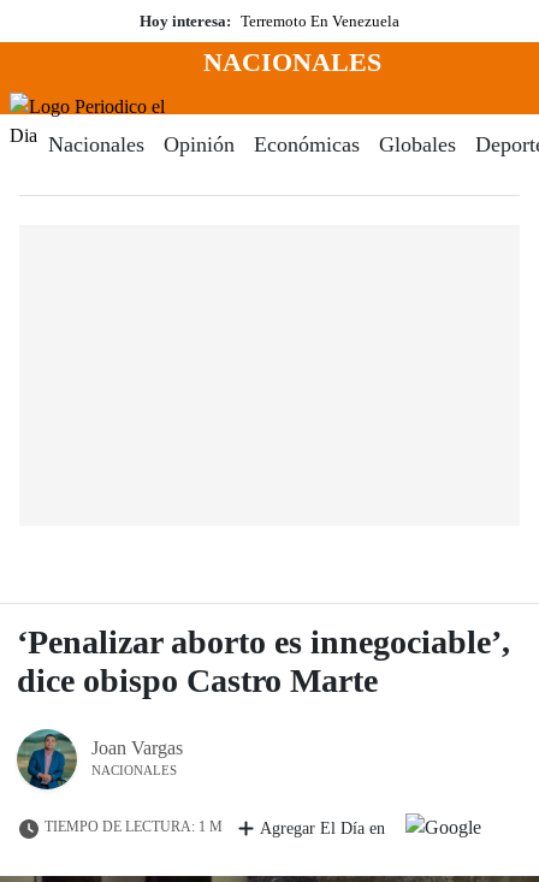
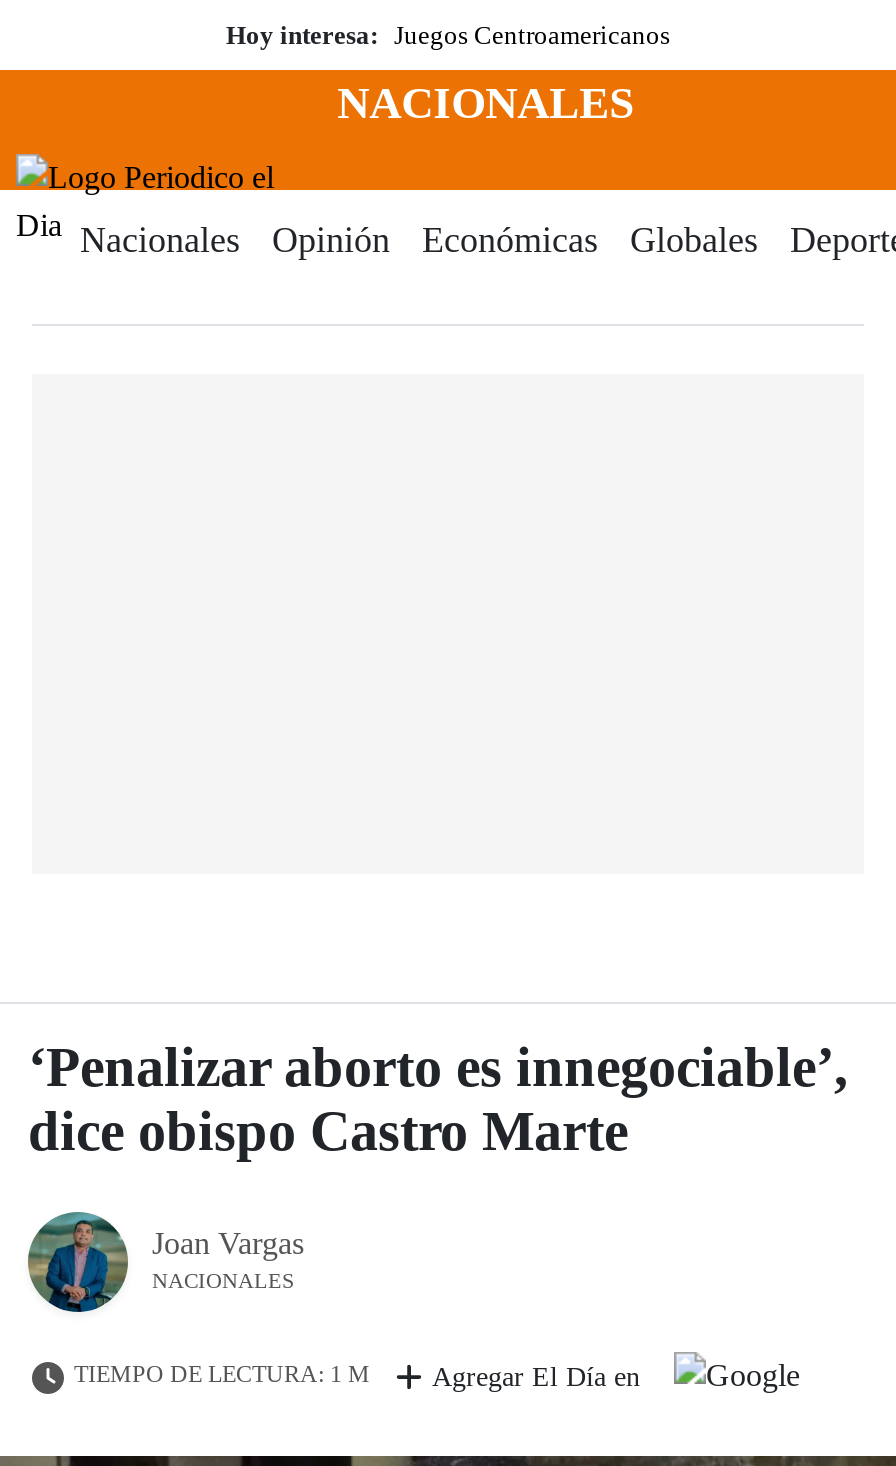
- Hoy interesa: Terremoto En Venezuela
+ Hoy interesa: Juegos Centroamericanos
